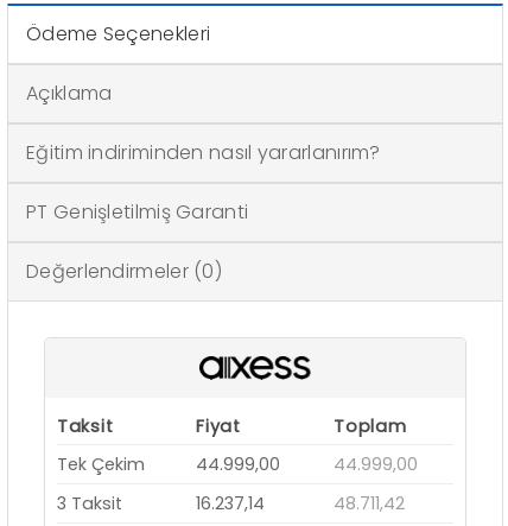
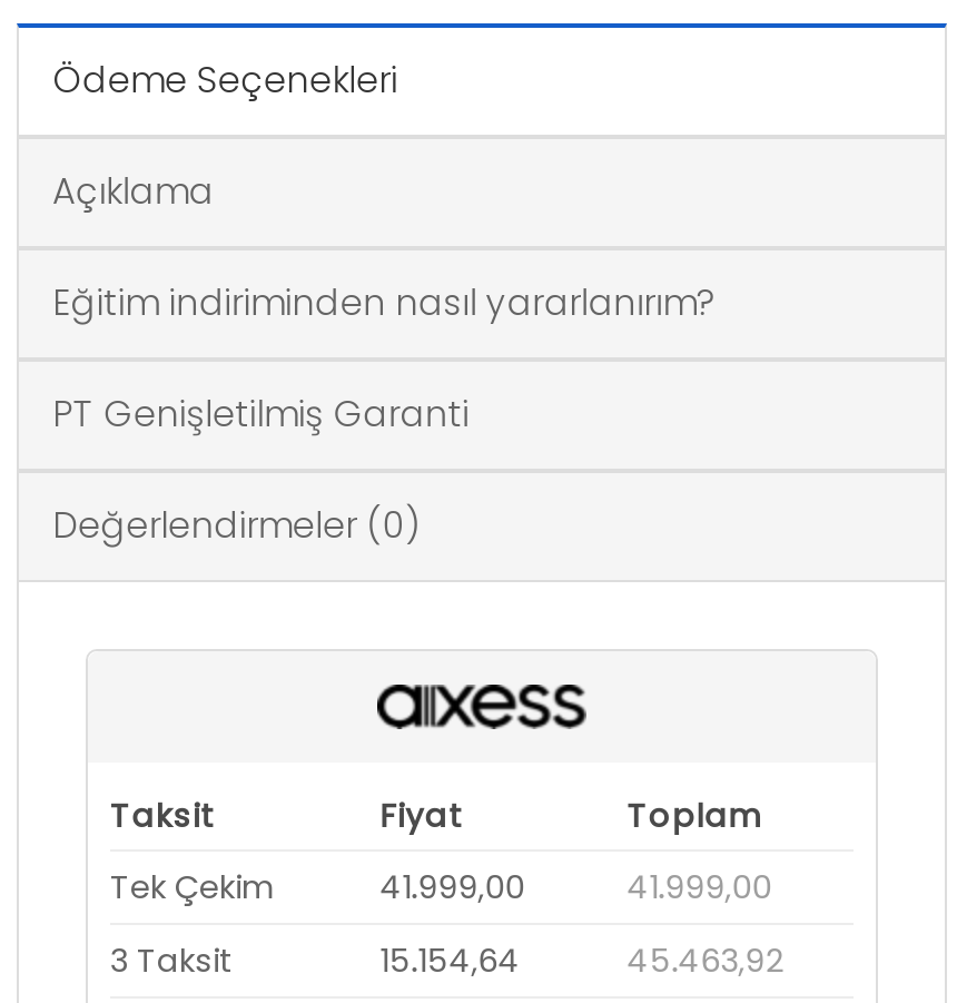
- 44.999,00
+ 41.999,00

- 44.999,00
+ 41.999,00

- 16.237,14
+ 15.154,64

- 48.711,42
+ 45.463,92
